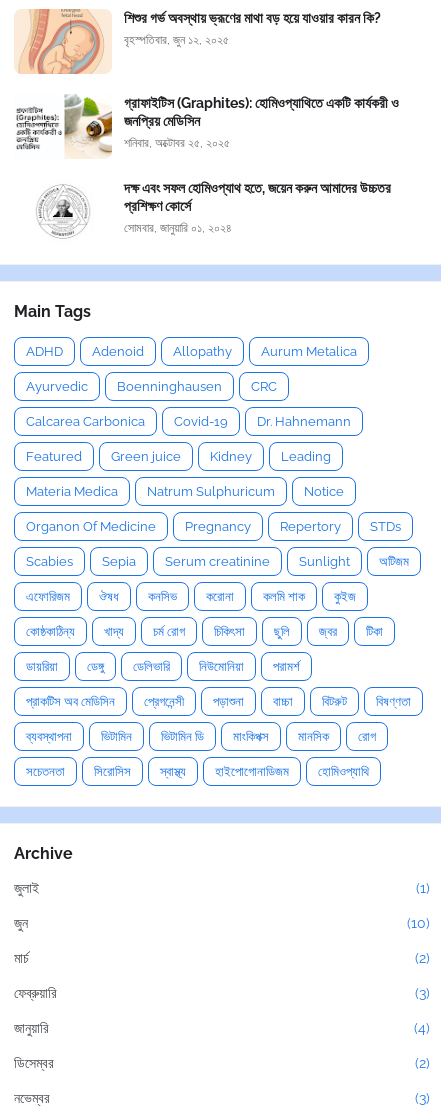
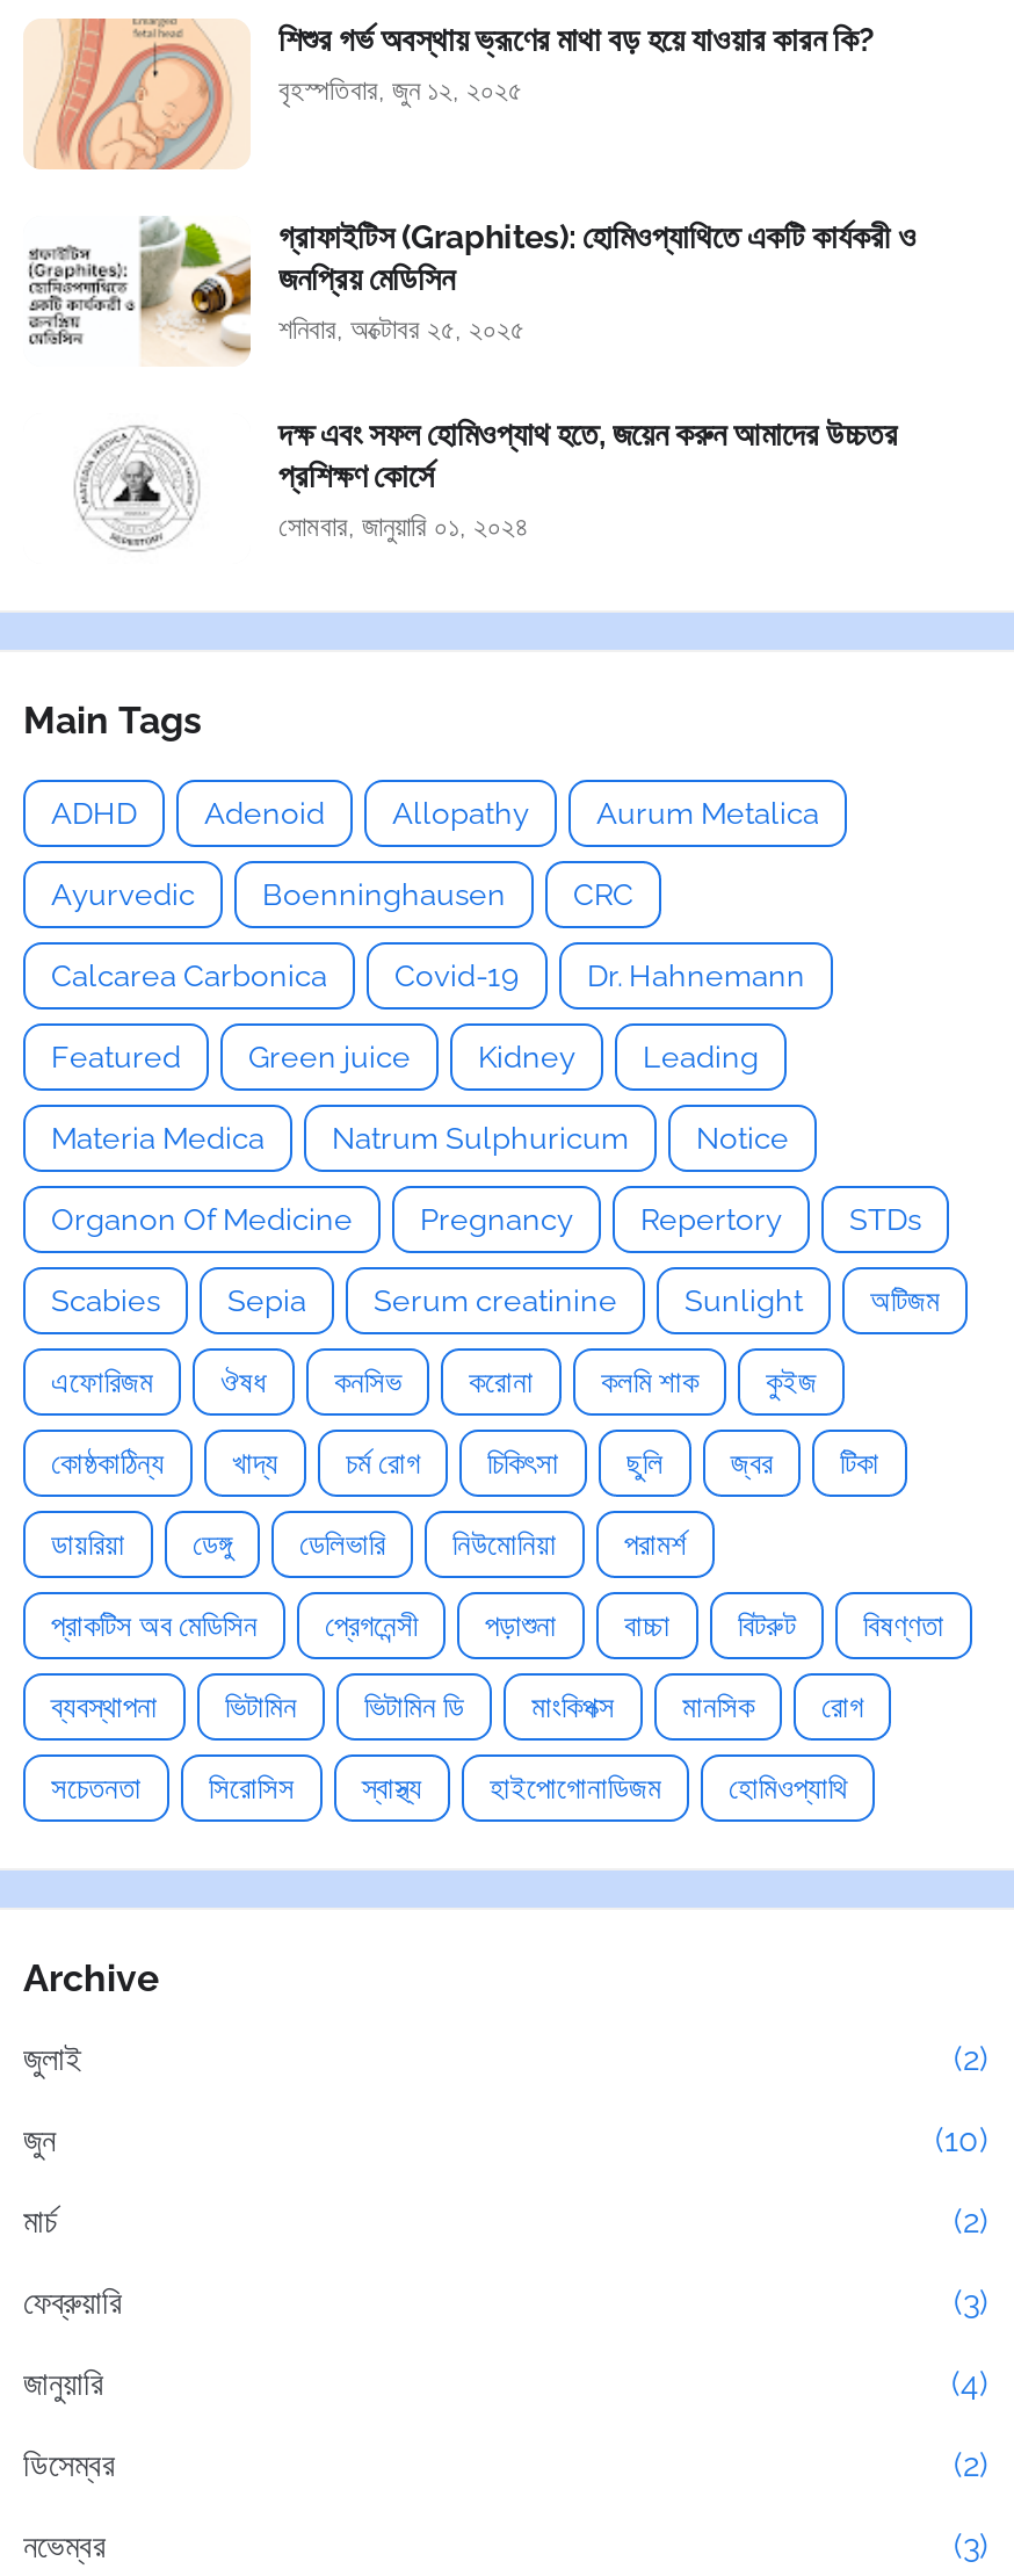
- (1)
+ (2)
